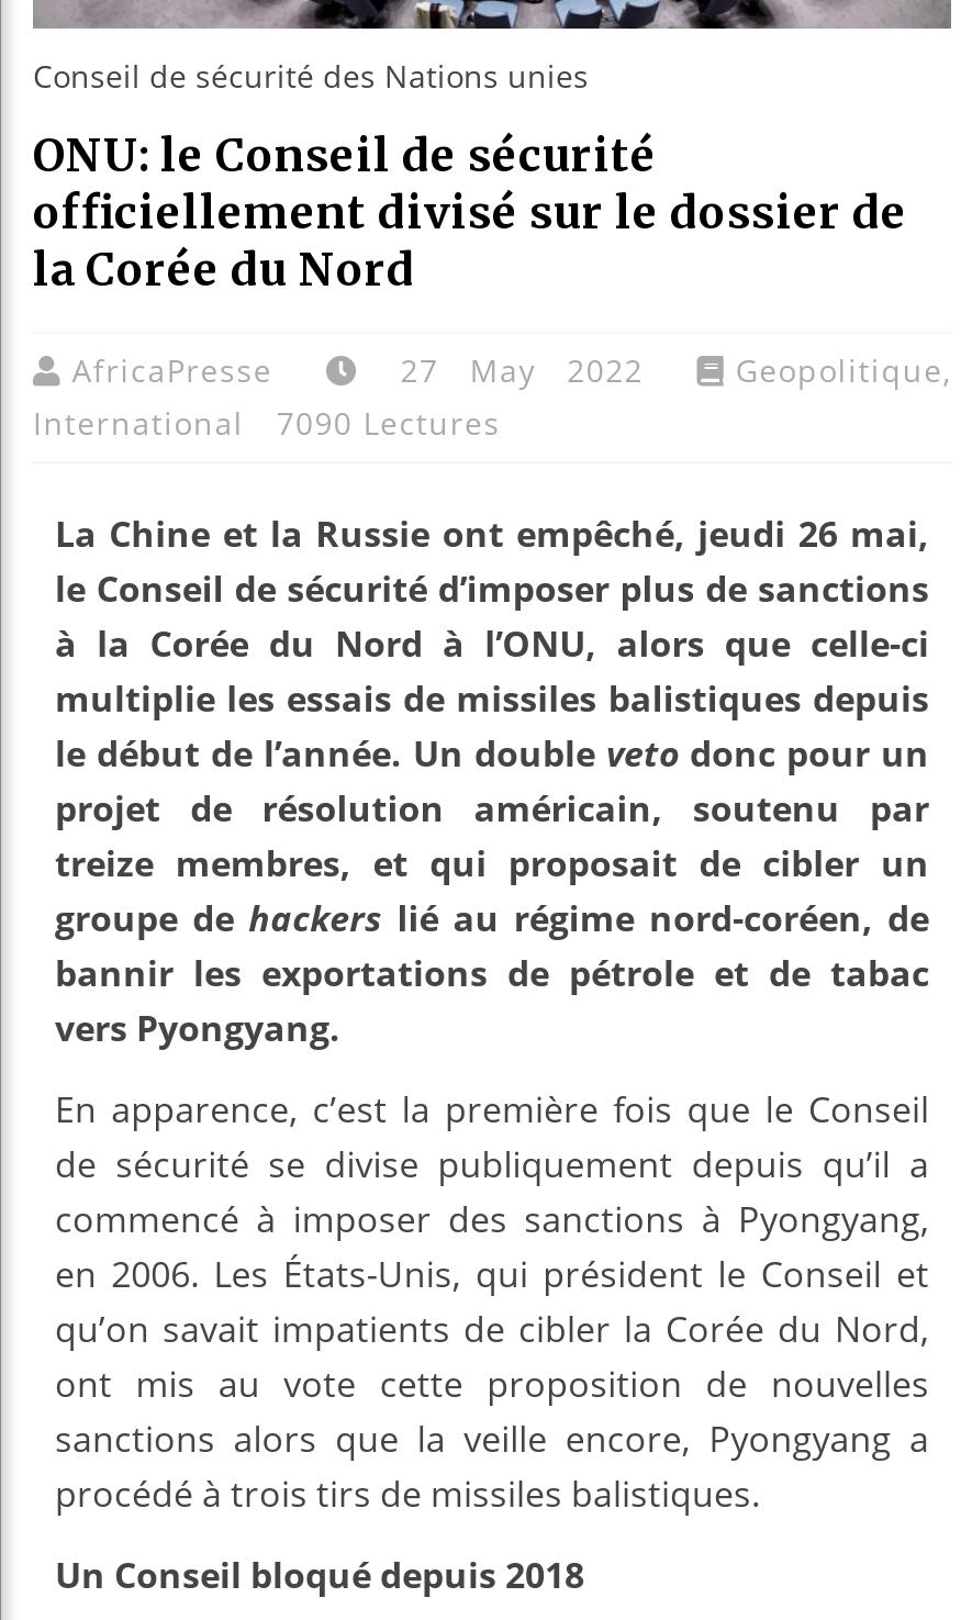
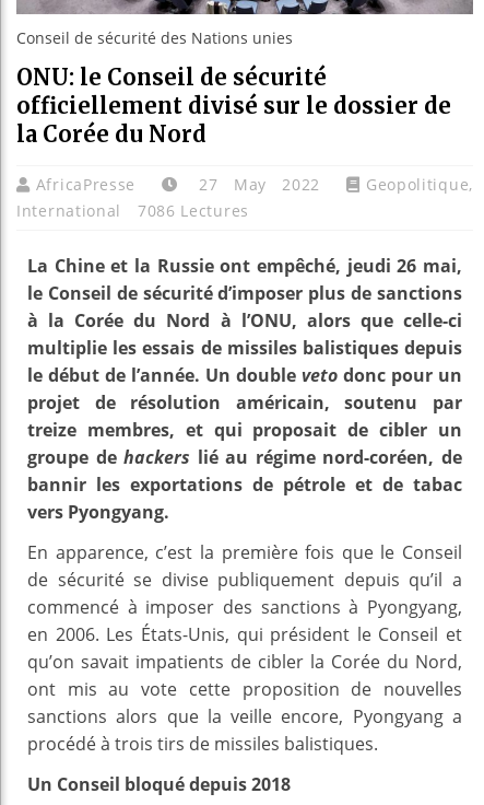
- International 7090 Lectures
+ International 7086 Lectures
